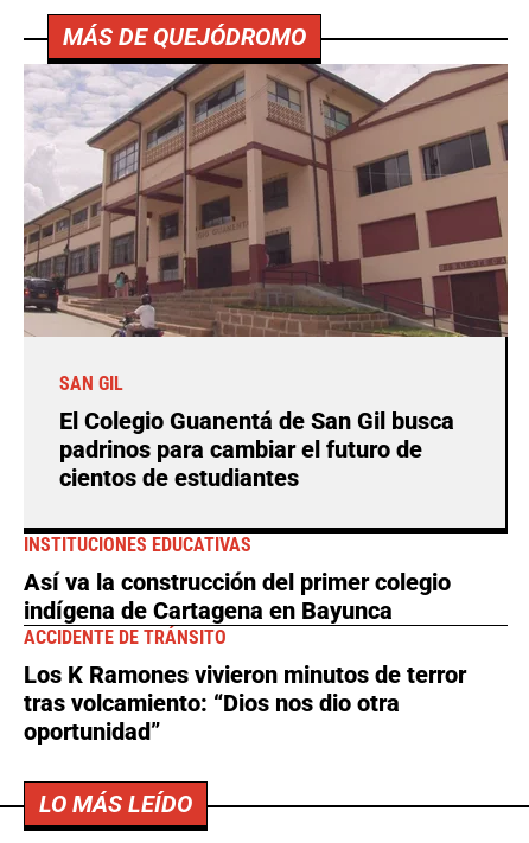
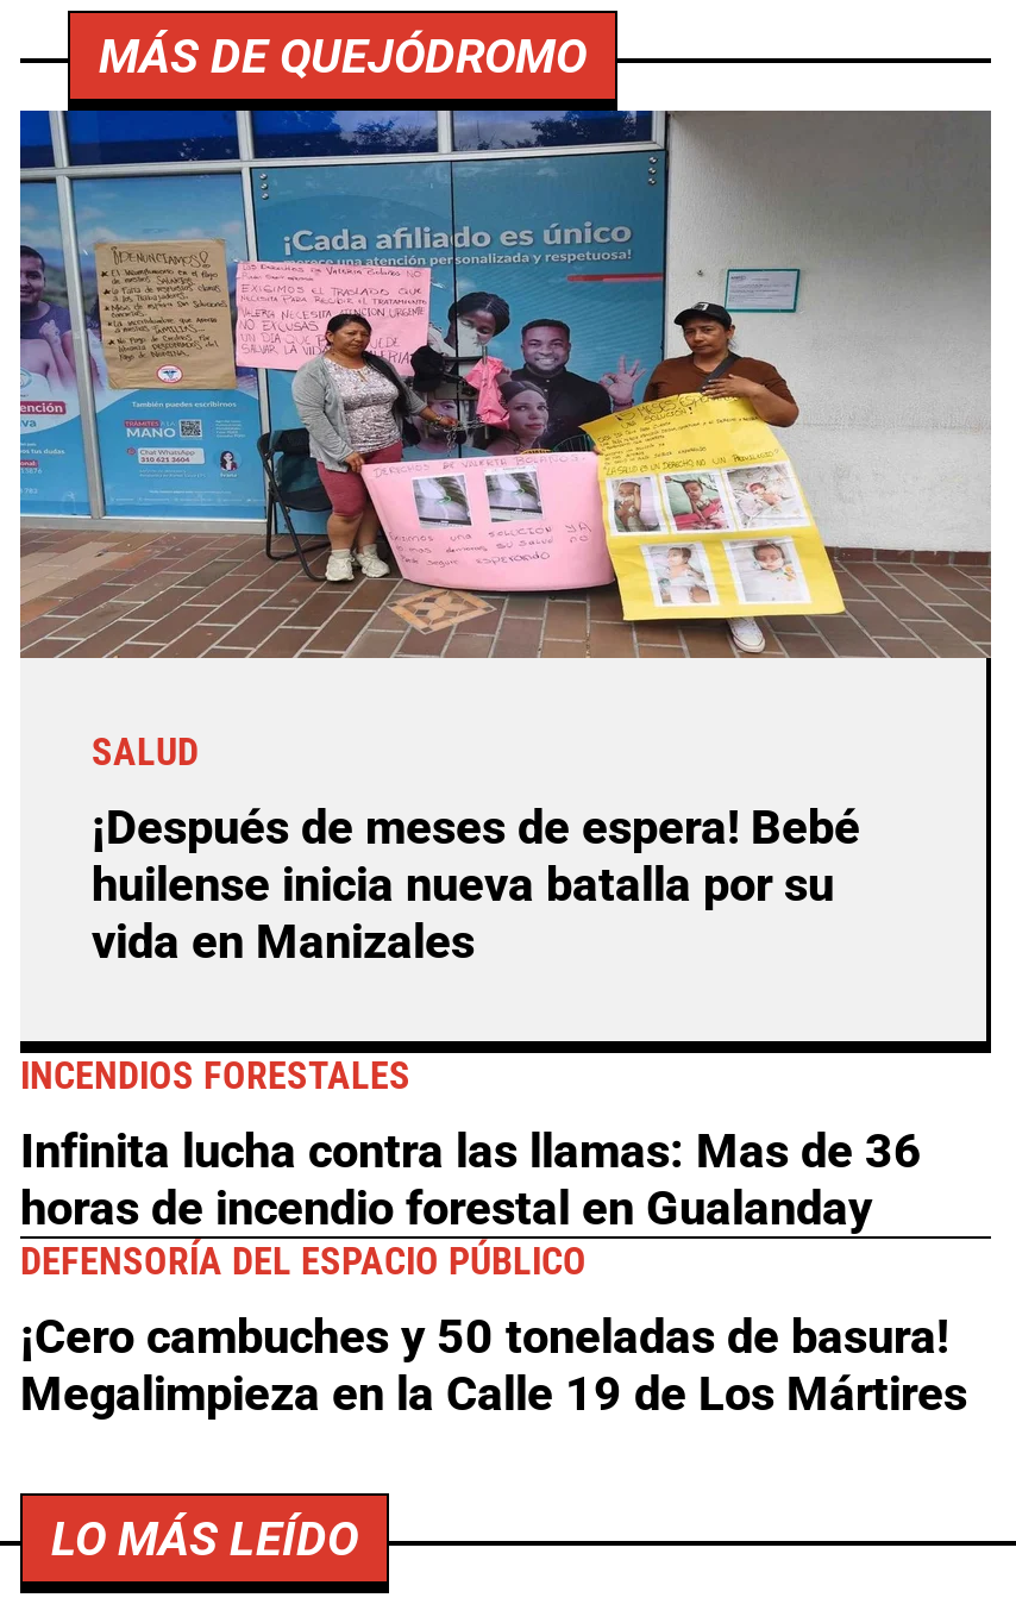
- [image]
- SAN GIL
- El Colegio Guanentá de San Gil busca
- padrinos para cambiar el futuro de
- cientos de estudiantes
+ [image]
+ SALUD
+ ¡Después de meses de espera! Bebé
+ huilense inicia nueva batalla por su
+ vida en Manizales

- INSTITUCIONES EDUCATIVAS
- Así va la construcción del primer colegio
- indígena de Cartagena en Bayunca
- ACCIDENTE DE TRÁNSITO
- Los K Ramones vivieron minutos de terror
- tras volcamiento: “Dios nos dio otra
- oportunidad”
+ INCENDIOS FORESTALES
+ Infinita lucha contra las llamas: Mas de 36
+ horas de incendio forestal en Gualanday
+ DEFENSORÍA DEL ESPACIO PÚBLICO
+ ¡Cero cambuches y 50 toneladas de basura!
+ Megalimpieza en la Calle 19 de Los Mártires
